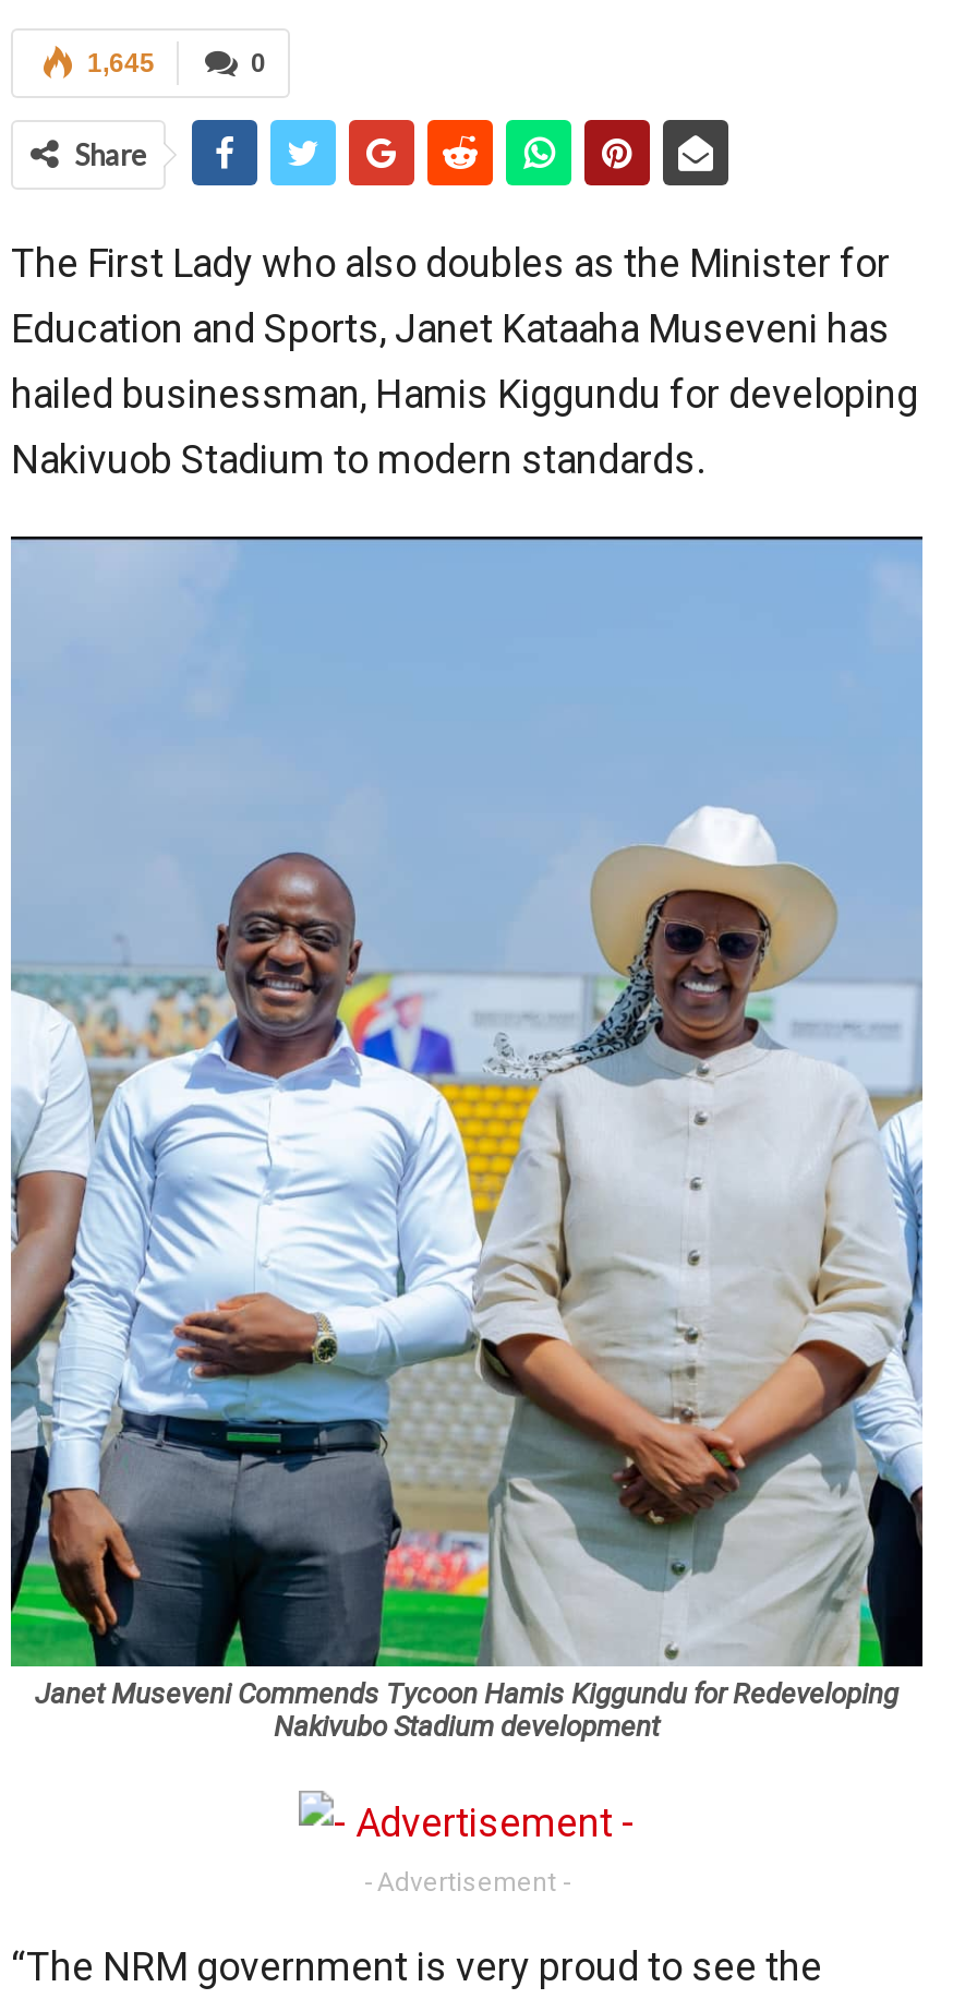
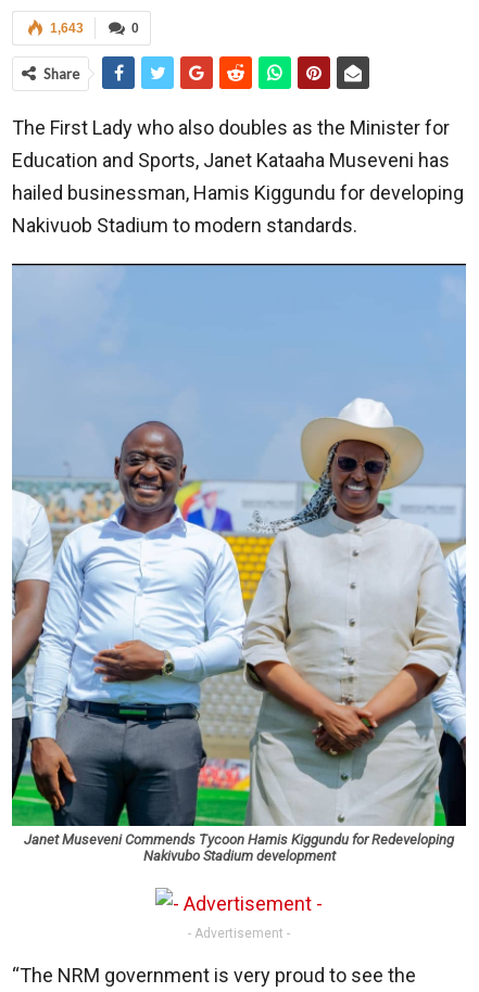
- 1,645
+ 1,643
